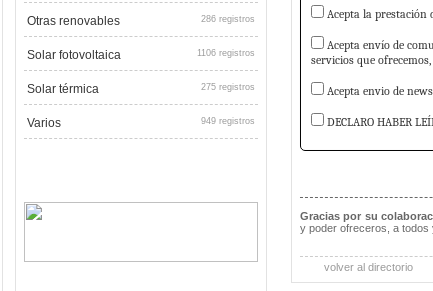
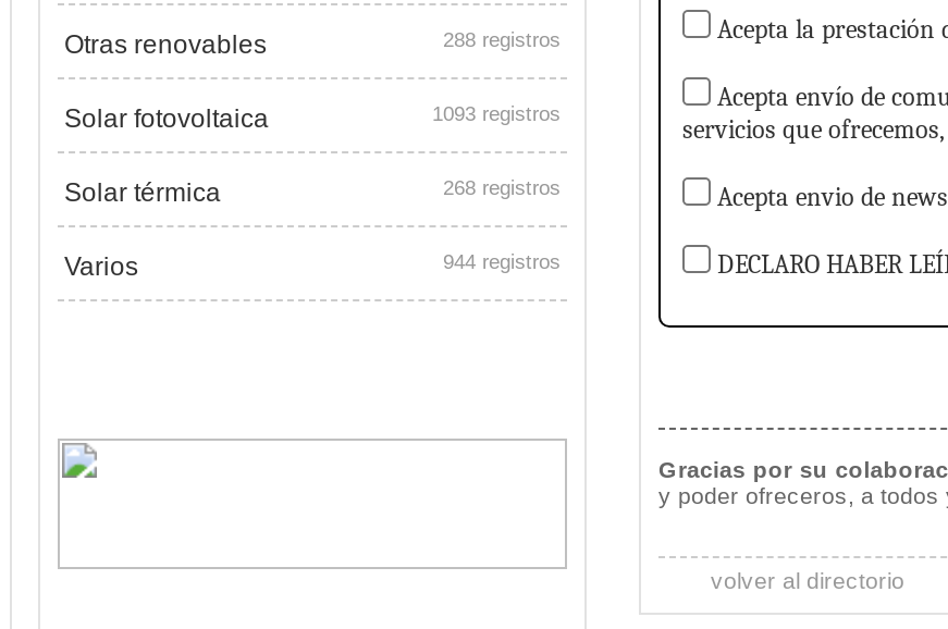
- 286 registros
+ 288 registros

- 1106 registros
+ 1093 registros

- 275 registros
+ 268 registros

- 949 registros
+ 944 registros
